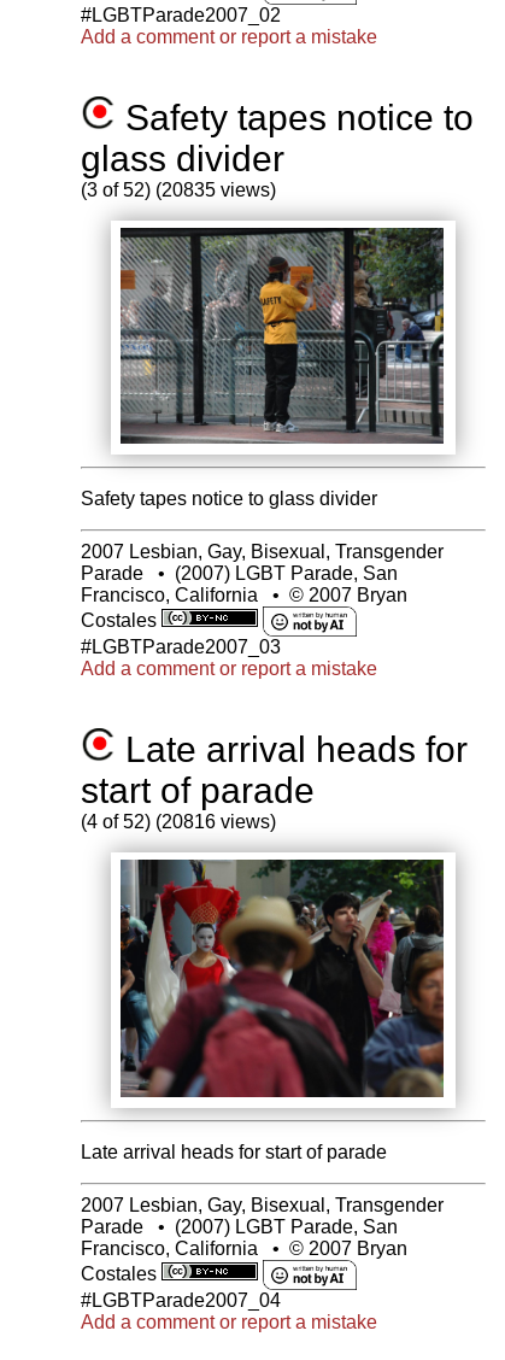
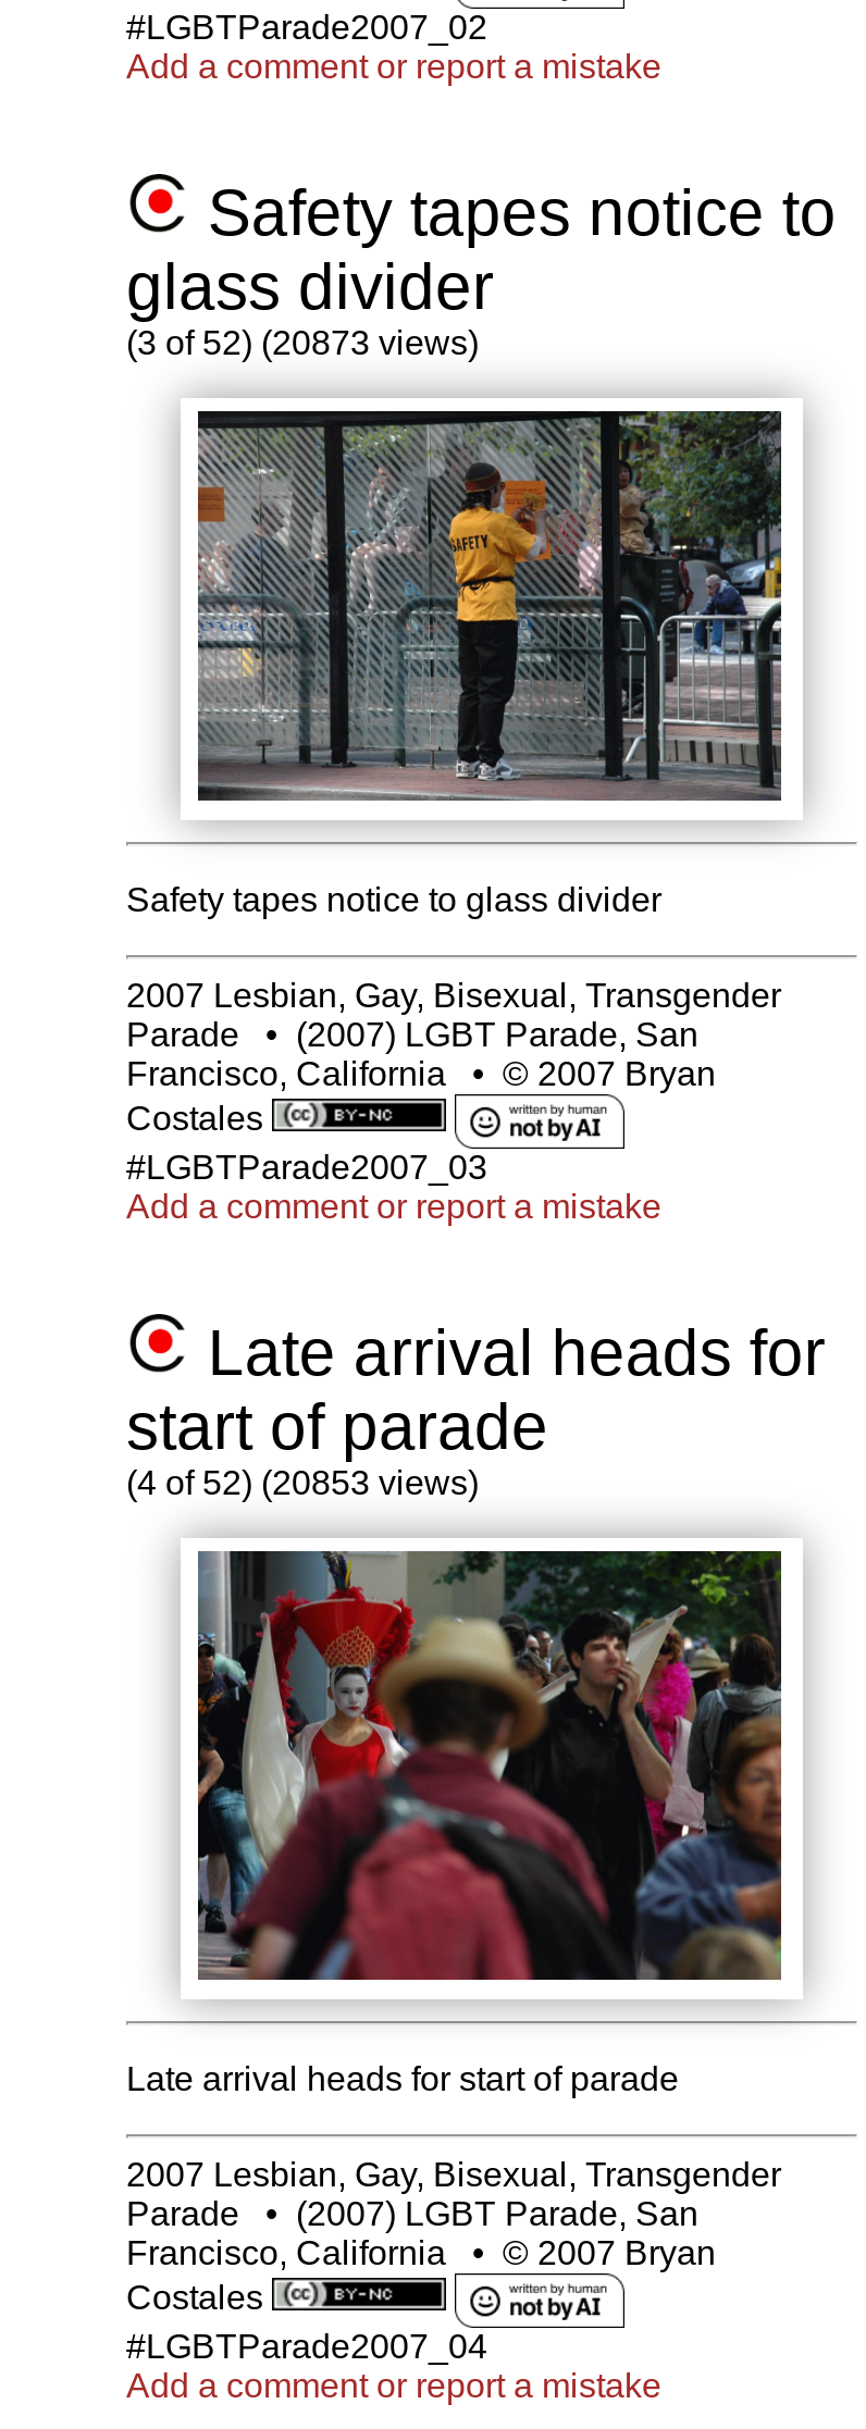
- (3 of 52) (20835 views)
+ (3 of 52) (20873 views)

- (4 of 52) (20816 views)
+ (4 of 52) (20853 views)
